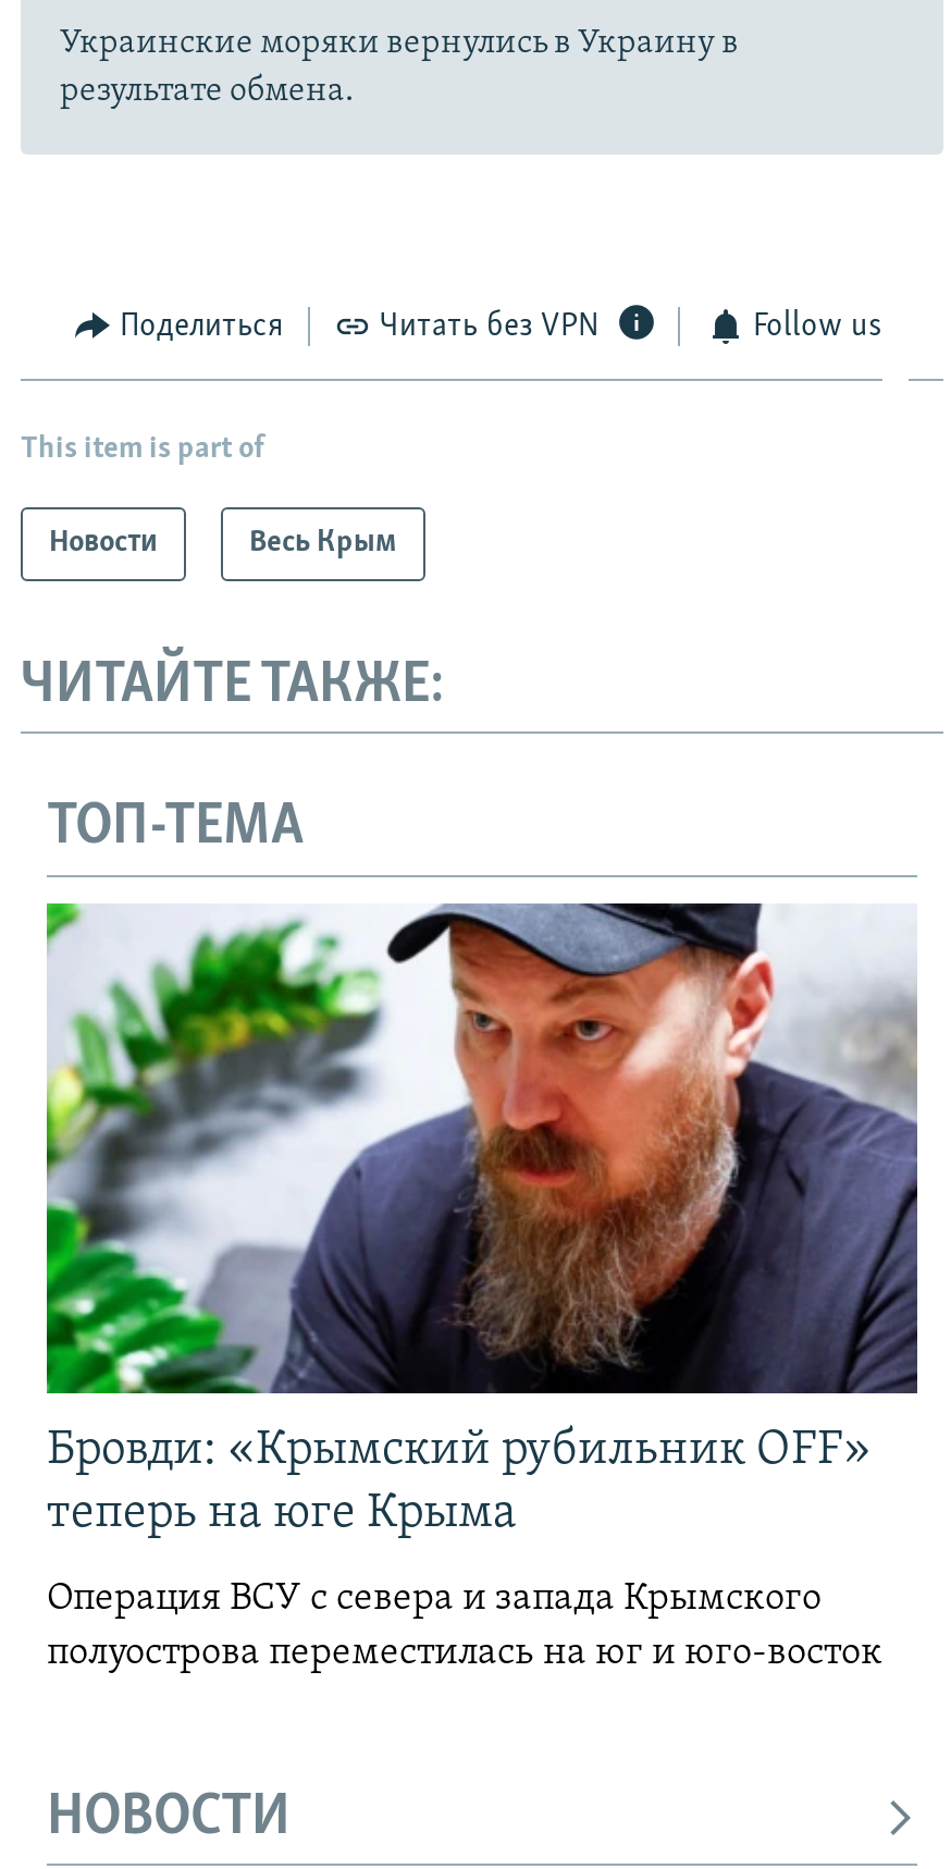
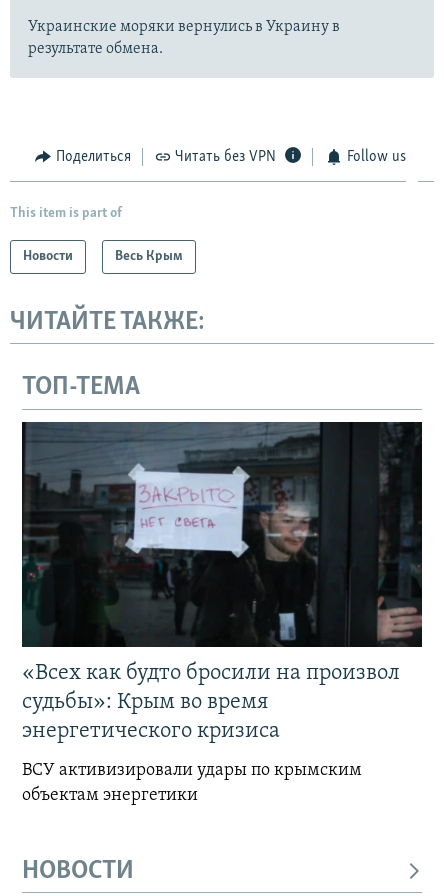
- [image]
- Бровди: «Крымский рубильник OFF»
- теперь на юге Крыма
+ [image]
+ «Всех как будто бросили на произвол
+ судьбы»: Крым во время
+ энергетического кризиса

- Операция ВСУ с севера и запада Крымского
- полуострова переместилась на юг и юго-восток
+ ВСУ активизировали удары по крымским
+ объектам энергетики
